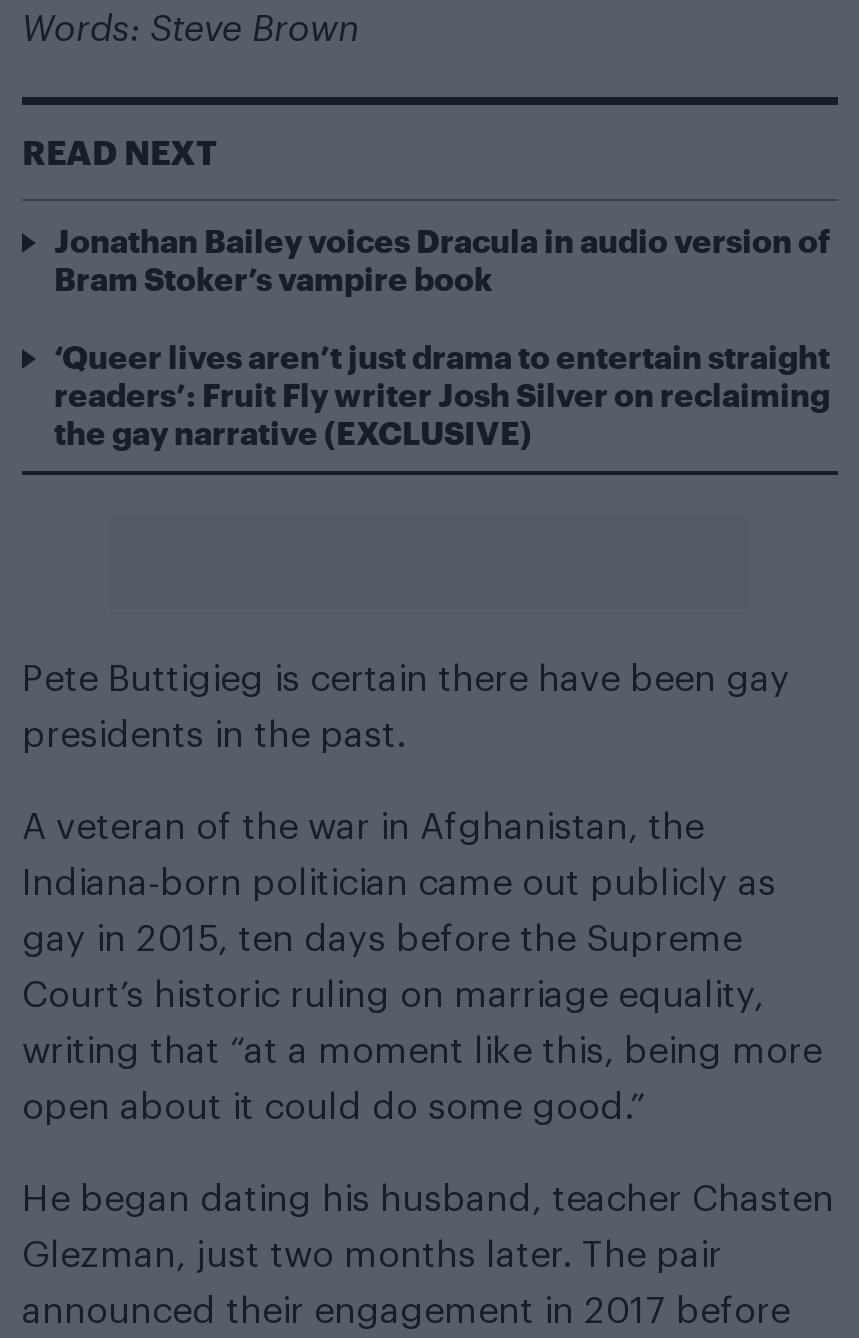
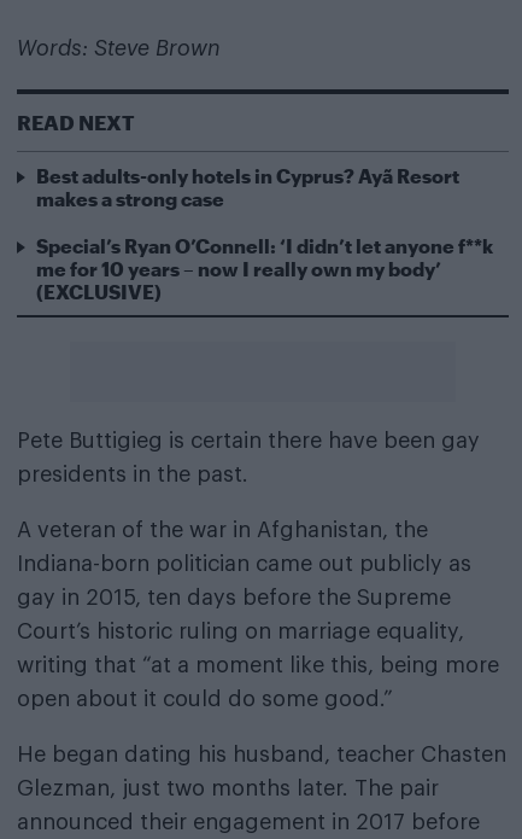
- Jonathan Bailey voices Dracula in audio version of
- Bram Stoker’s vampire book
+ Best adults-only hotels in Cyprus? Ayã Resort
+ makes a strong case

- ‘Queer lives aren’t just drama to entertain straight
- readers’: Fruit Fly writer Josh Silver on reclaiming
- the gay narrative (EXCLUSIVE)
+ Special’s Ryan O’Connell: ‘I didn’t let anyone f**k
+ me for 10 years – now I really own my body’
+ (EXCLUSIVE)
